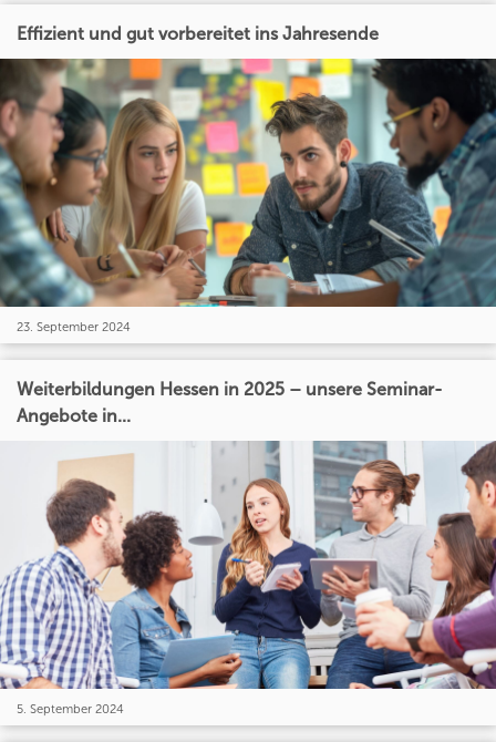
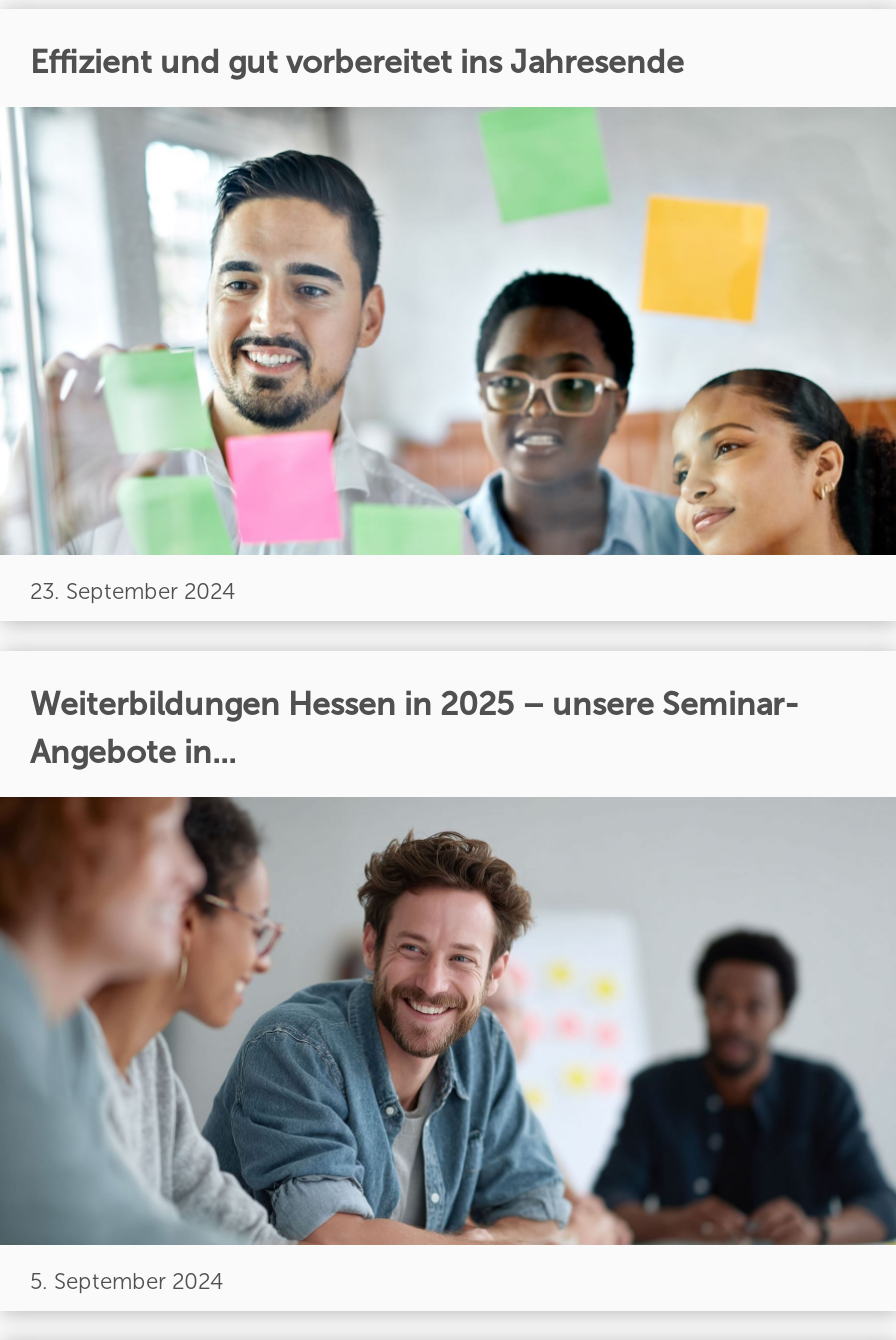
- [image]
+ [image]

- [image]
+ [image]
